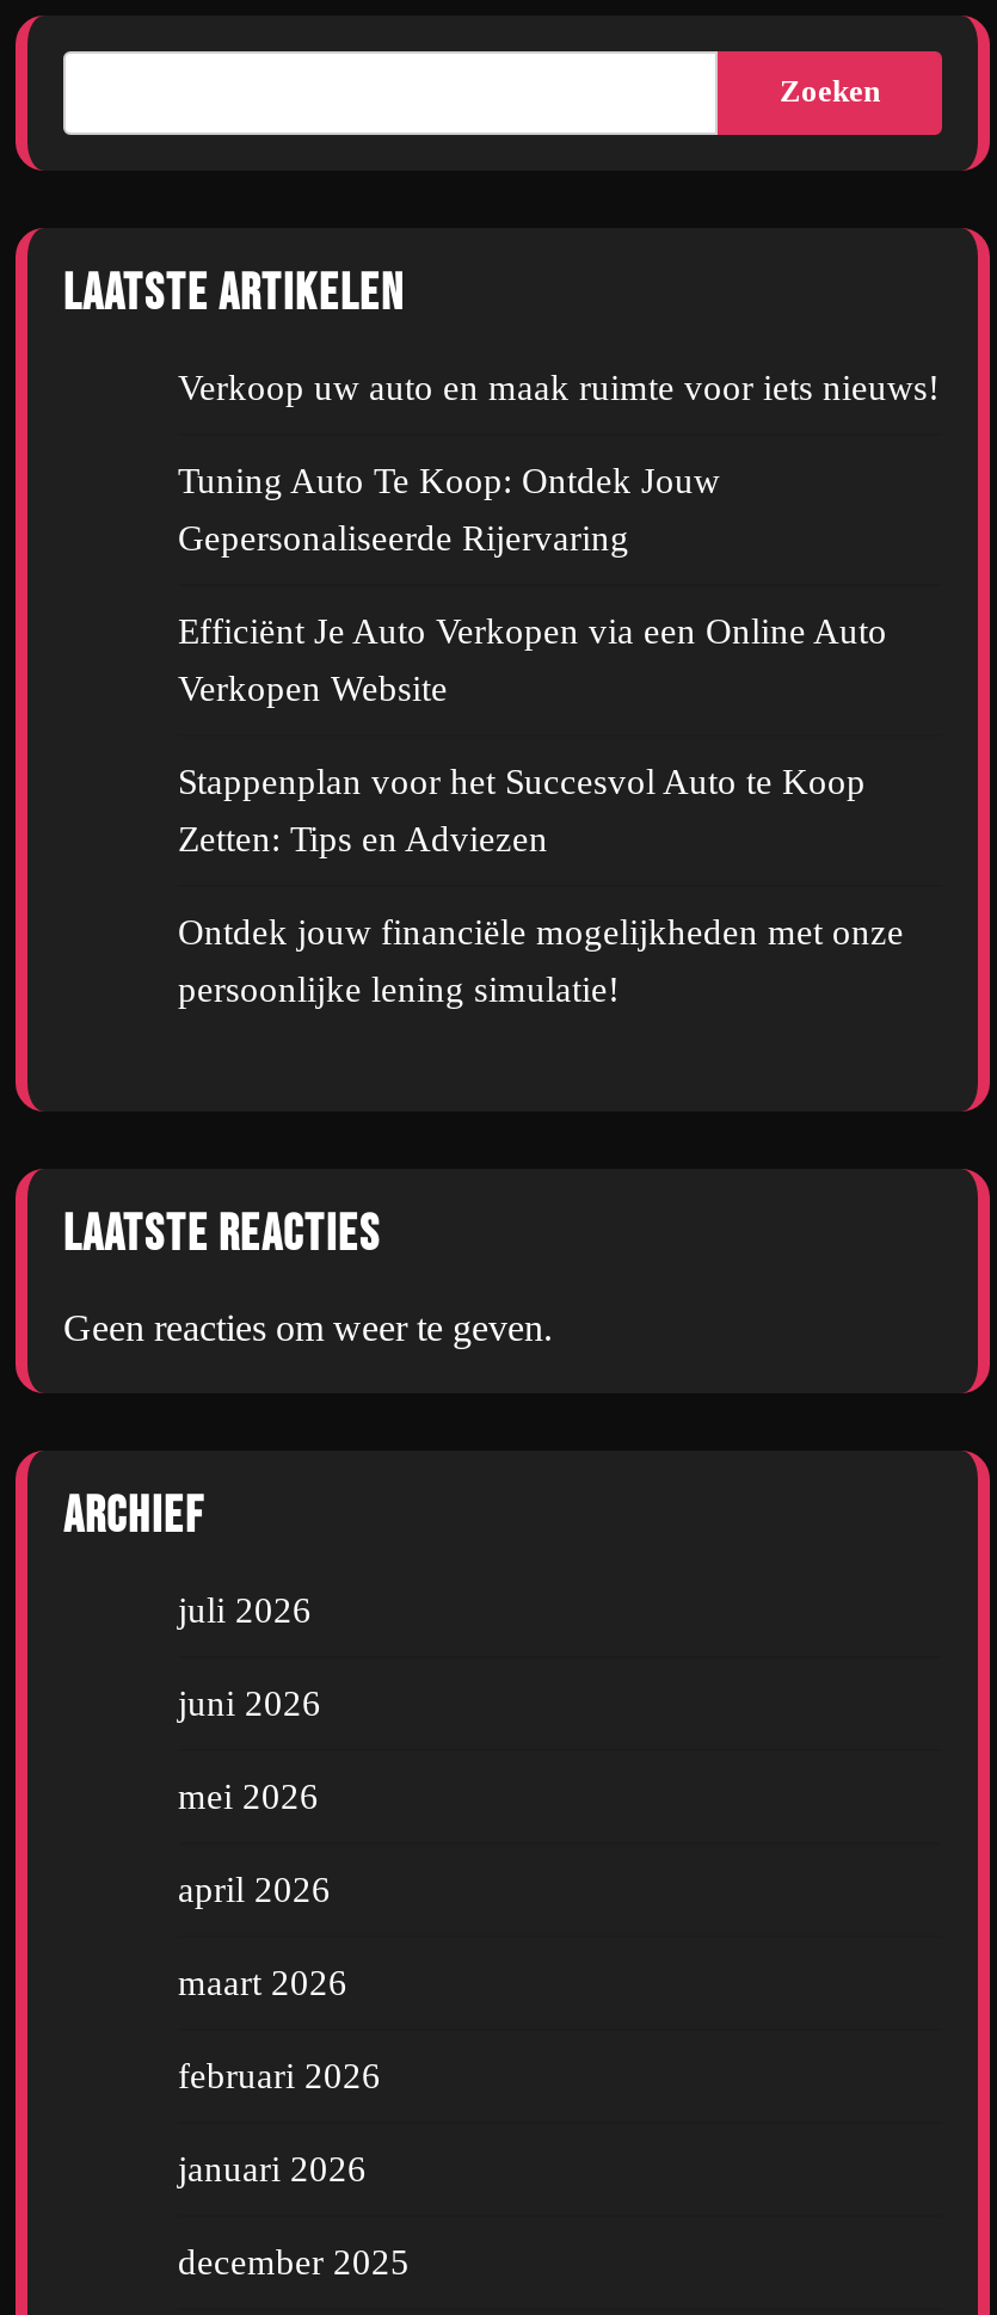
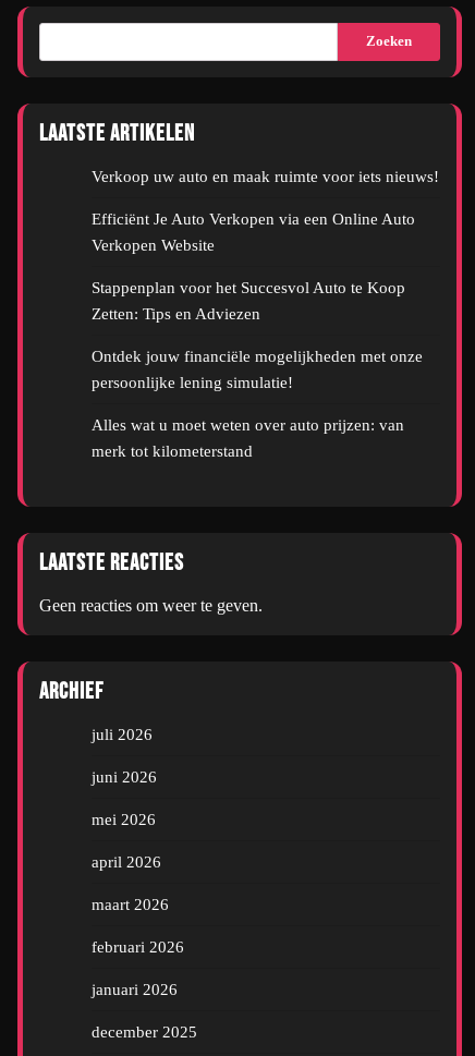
- Tuning Auto Te Koop: Ontdek Jouw
- Gepersonaliseerde Rijervaring

moved up: Efficiënt Je Auto Verkopen via een Online Auto | Verkopen Website | Stappenplan voor het Succesvol Auto te Koop | Zetten: Tips en Adviezen | Ontdek jouw financiële mogelijkheden met onze | persoonlijke lening simulatie!

+ Alles wat u moet weten over auto prijzen: van
+ merk tot kilometerstand
